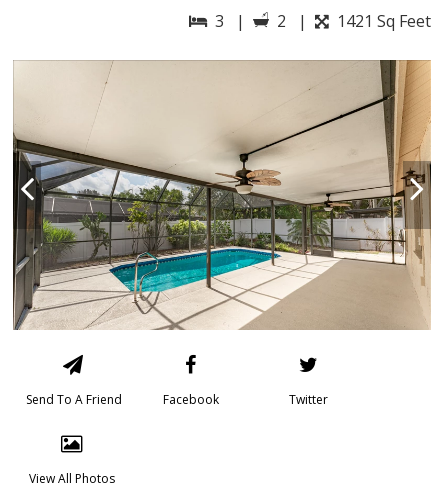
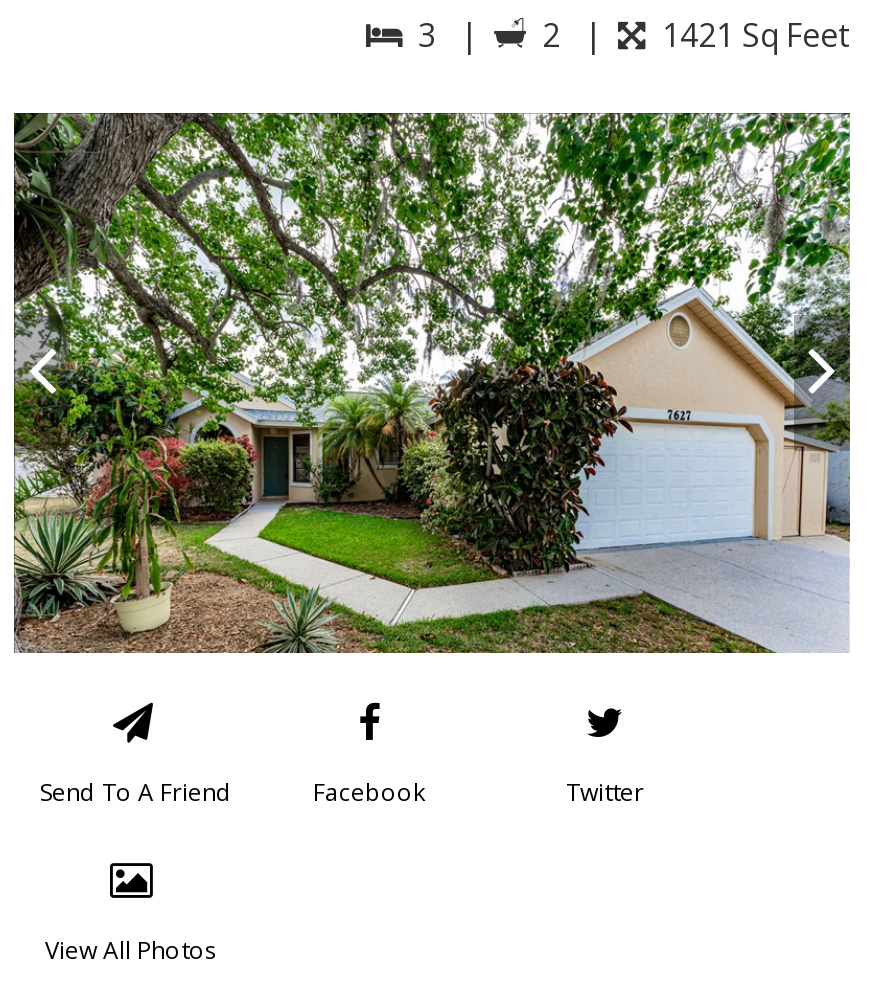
- [image]
+ [image]
